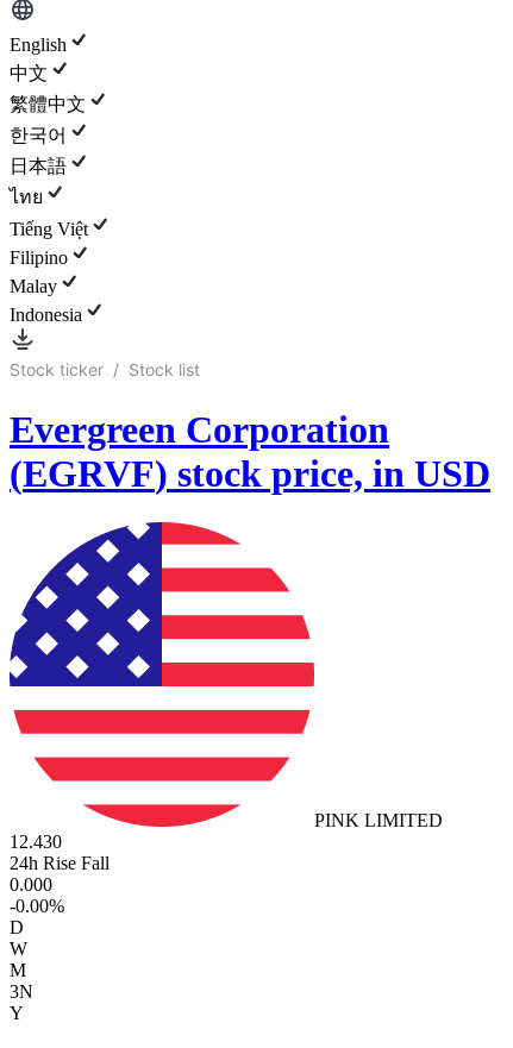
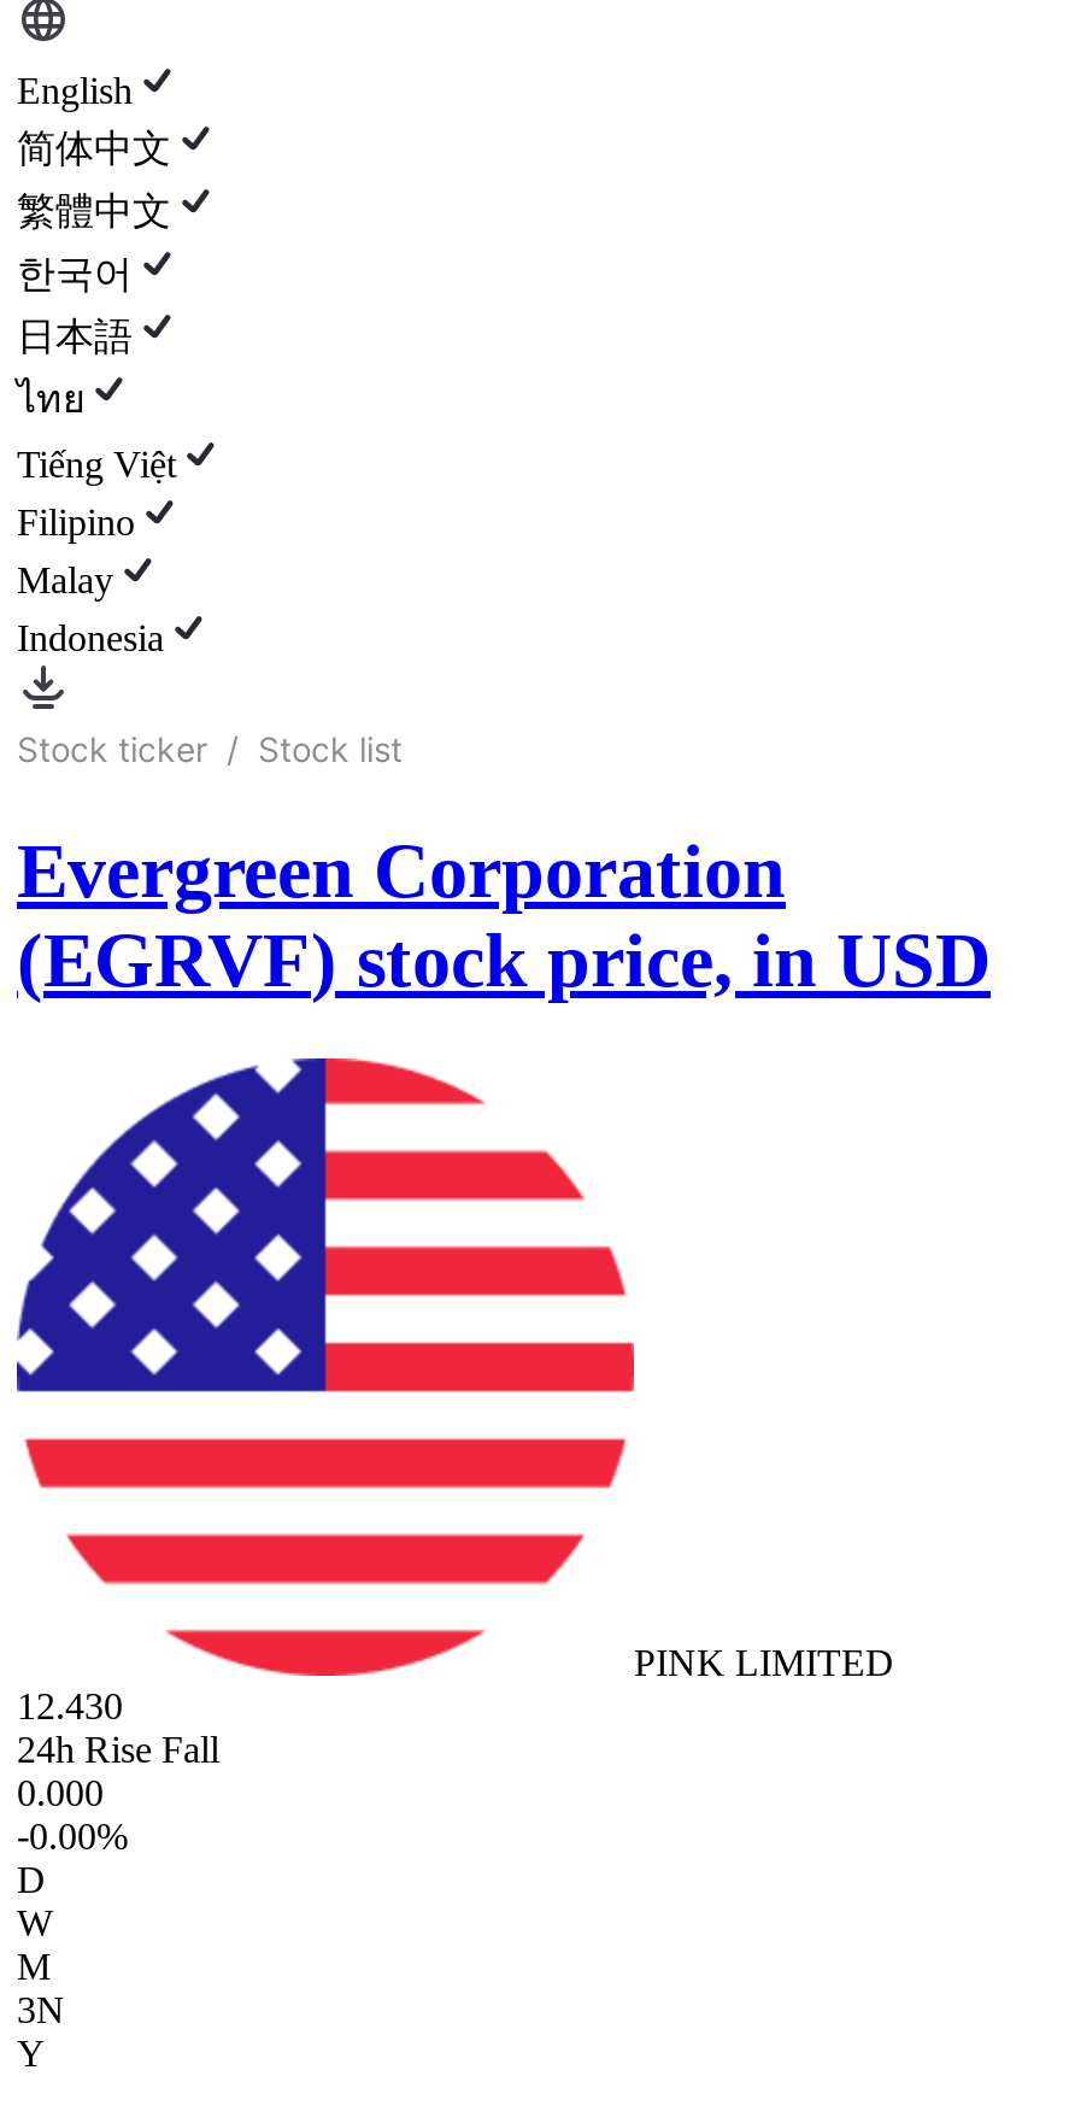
- 中文
+ 简体中文
